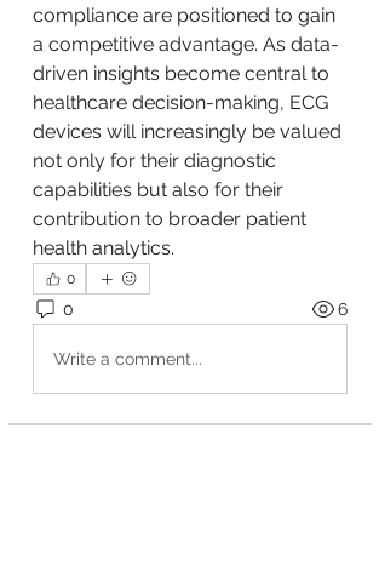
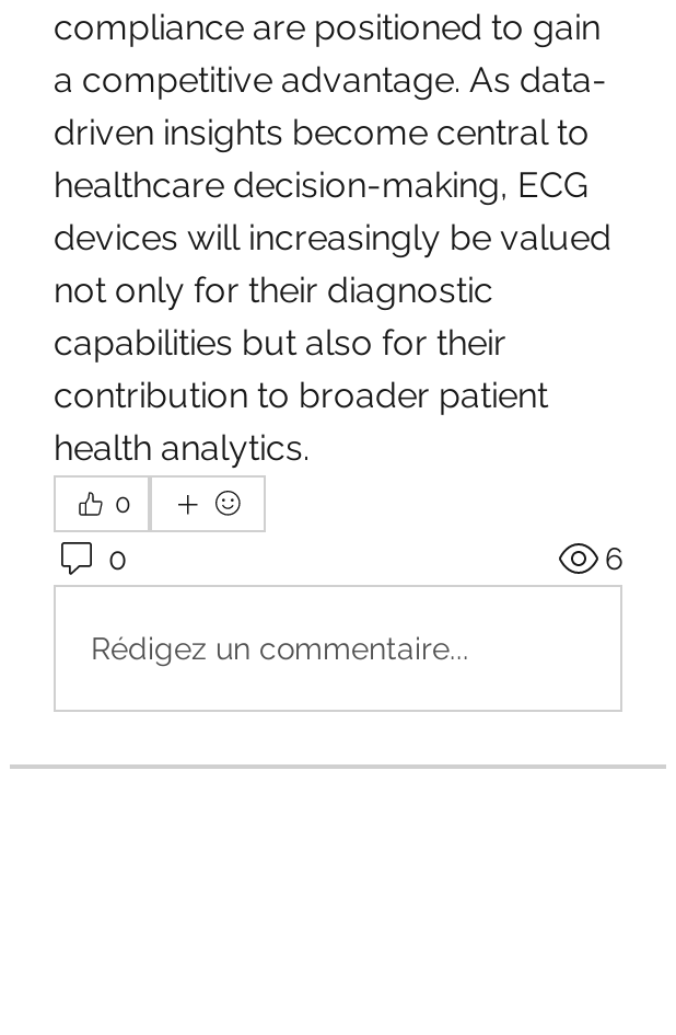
- Write a comment...
+ Rédigez un commentaire...
